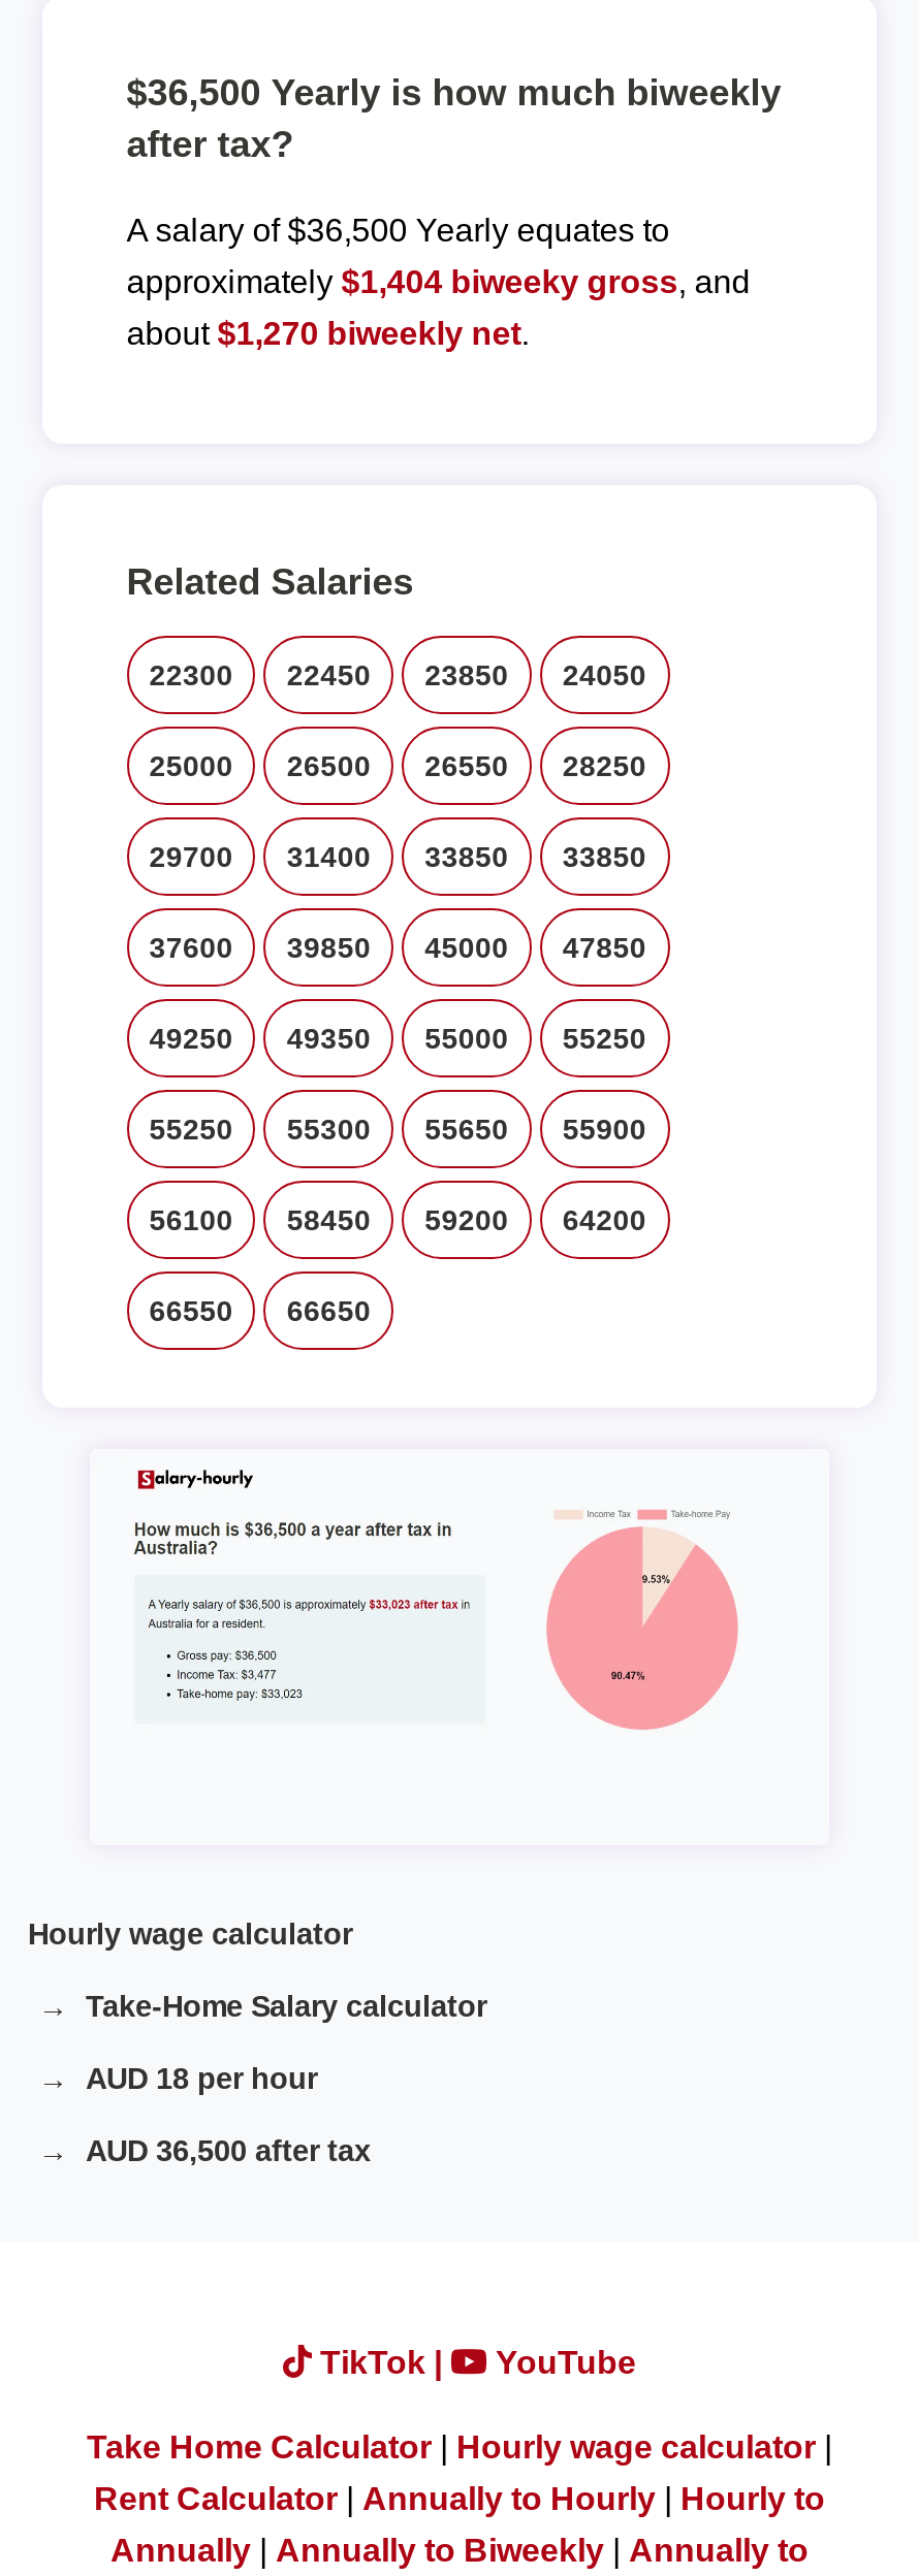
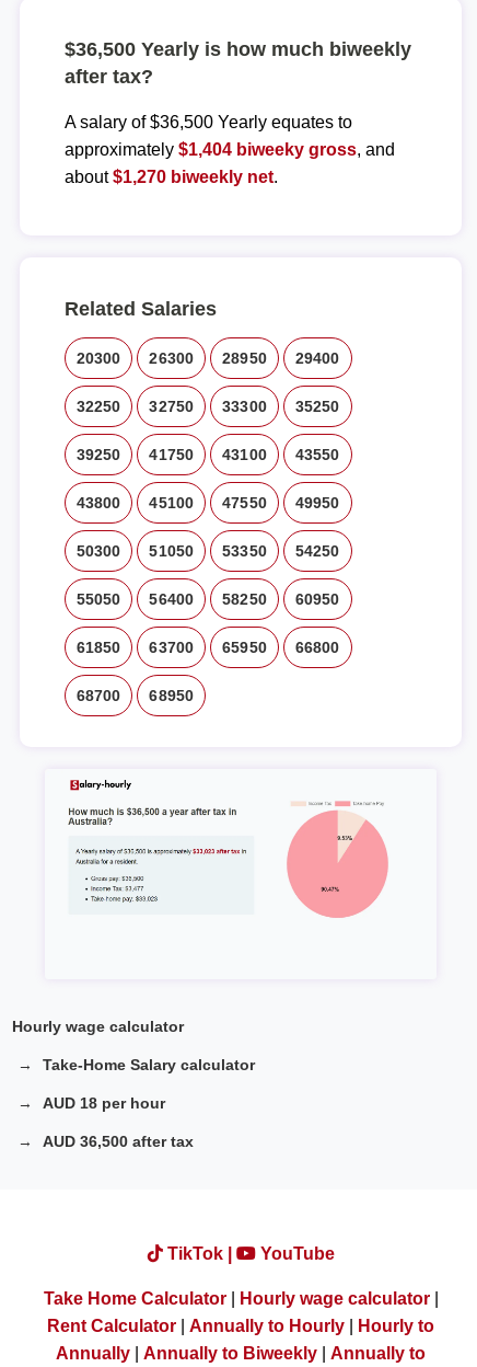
- 22300
+ 20300

- 22450
+ 26300

- 23850
+ 28950

- 24050
+ 29400

- 25000
+ 32250

- 26500
+ 32750

- 26550
+ 33300

- 28250
+ 35250

- 29700
+ 39250

- 31400
+ 41750

- 33850
+ 43100

- 33850
+ 43550

- 37600
+ 43800

- 39850
+ 45100

- 45000
+ 47550

- 47850
+ 49950

- 49250
+ 50300

- 49350
+ 51050

- 55000
+ 53350

- 55250
+ 54250

- 55250
+ 55050

- 55300
+ 56400

- 55650
+ 58250

- 55900
+ 60950

- 56100
+ 61850

- 58450
+ 63700

- 59200
+ 65950

- 64200
+ 66800

- 66550
+ 68700

- 66650
+ 68950
